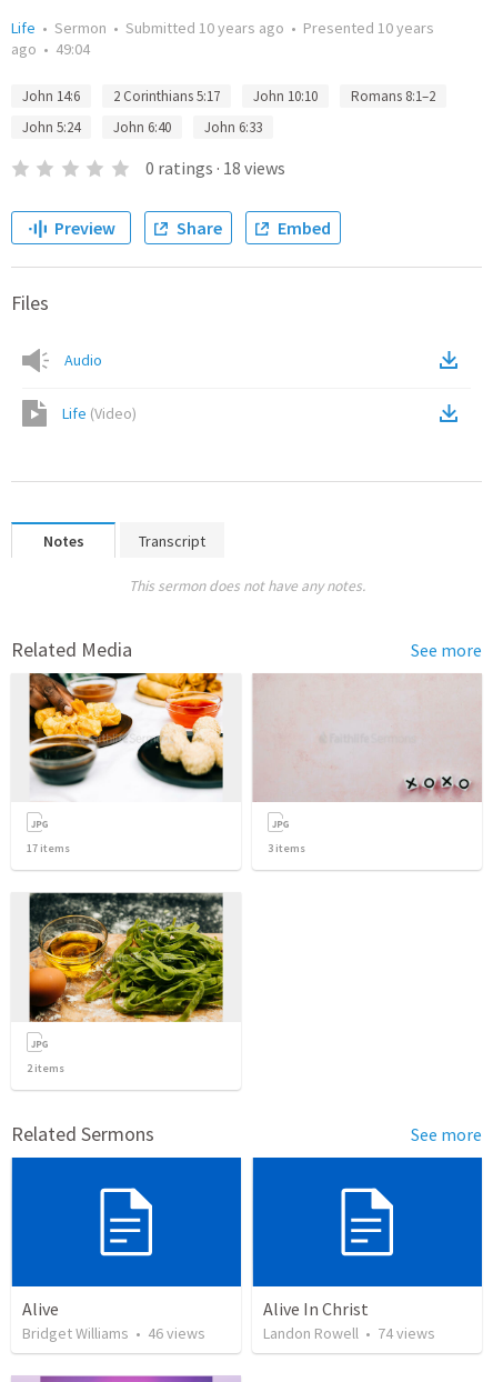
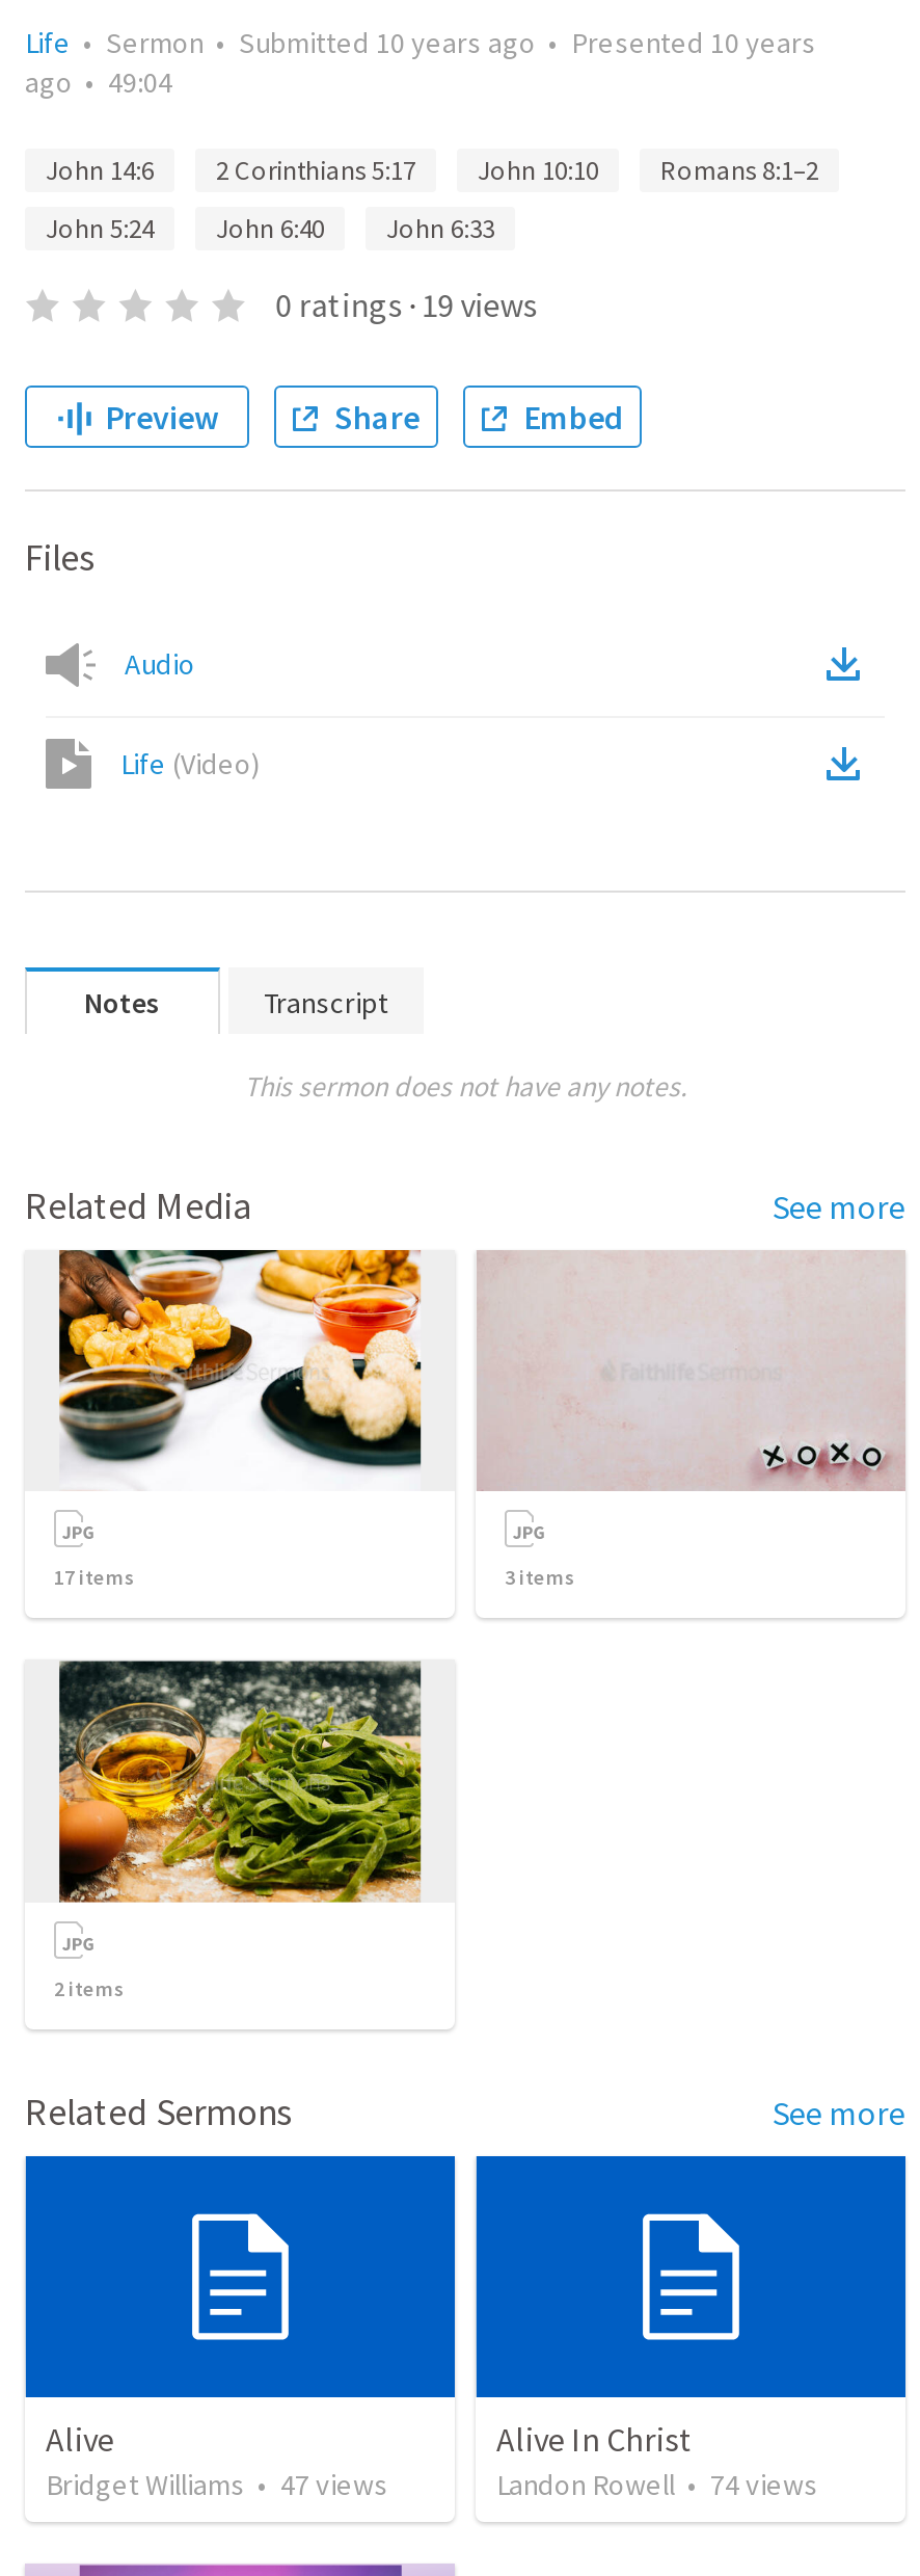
- 0 ratings · 18 views
+ 0 ratings · 19 views

- Bridget Williams • 46 views
+ Bridget Williams • 47 views
